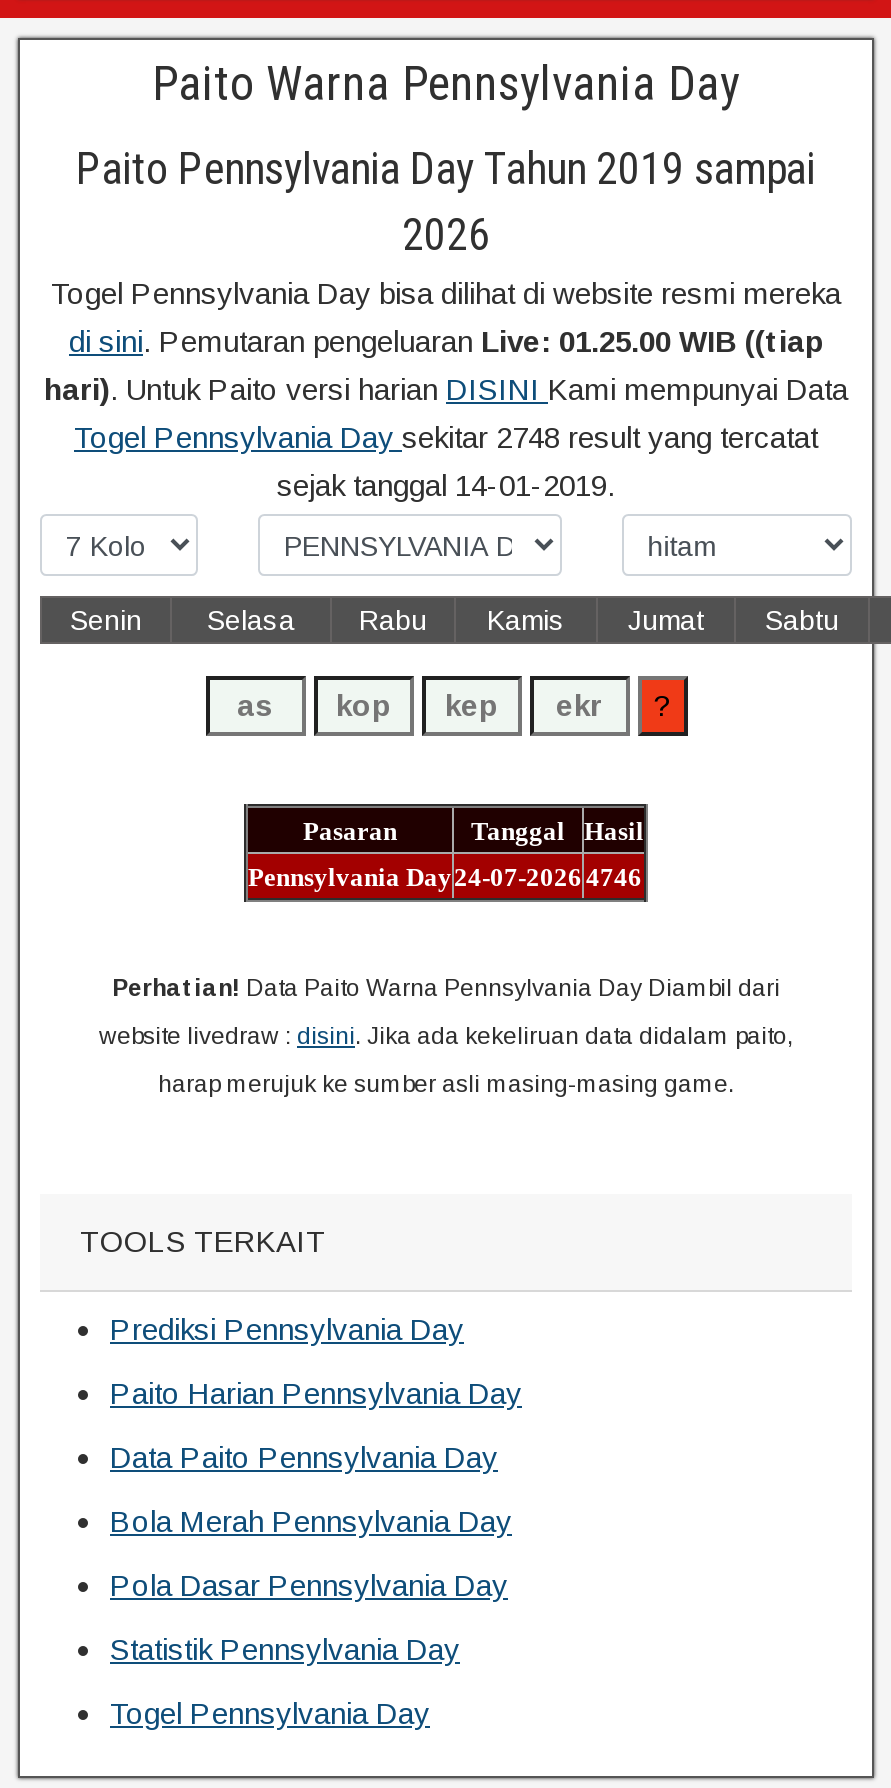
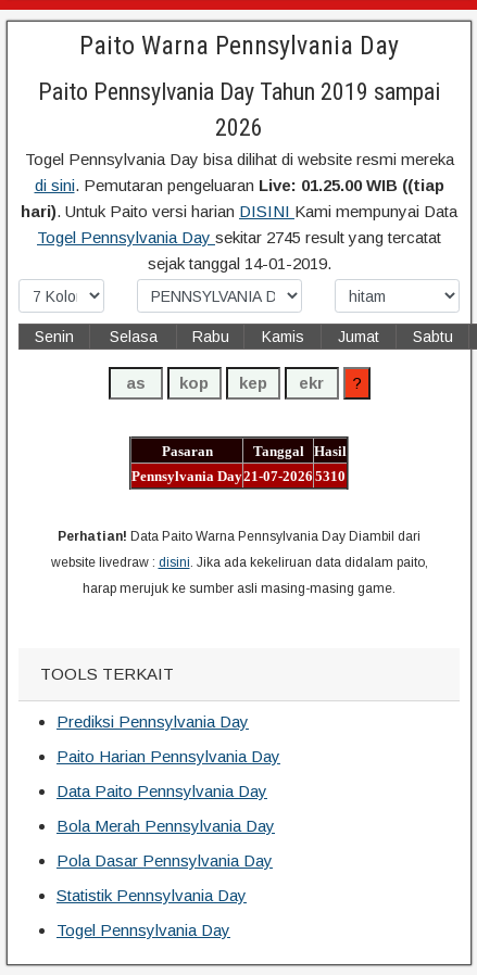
- Togel Pennsylvania Day sekitar 2748 result yang tercatat
+ Togel Pennsylvania Day sekitar 2745 result yang tercatat

- Pennsylvania Day24-07-2026 4746
+ Pennsylvania Day21-07-2026 5310
